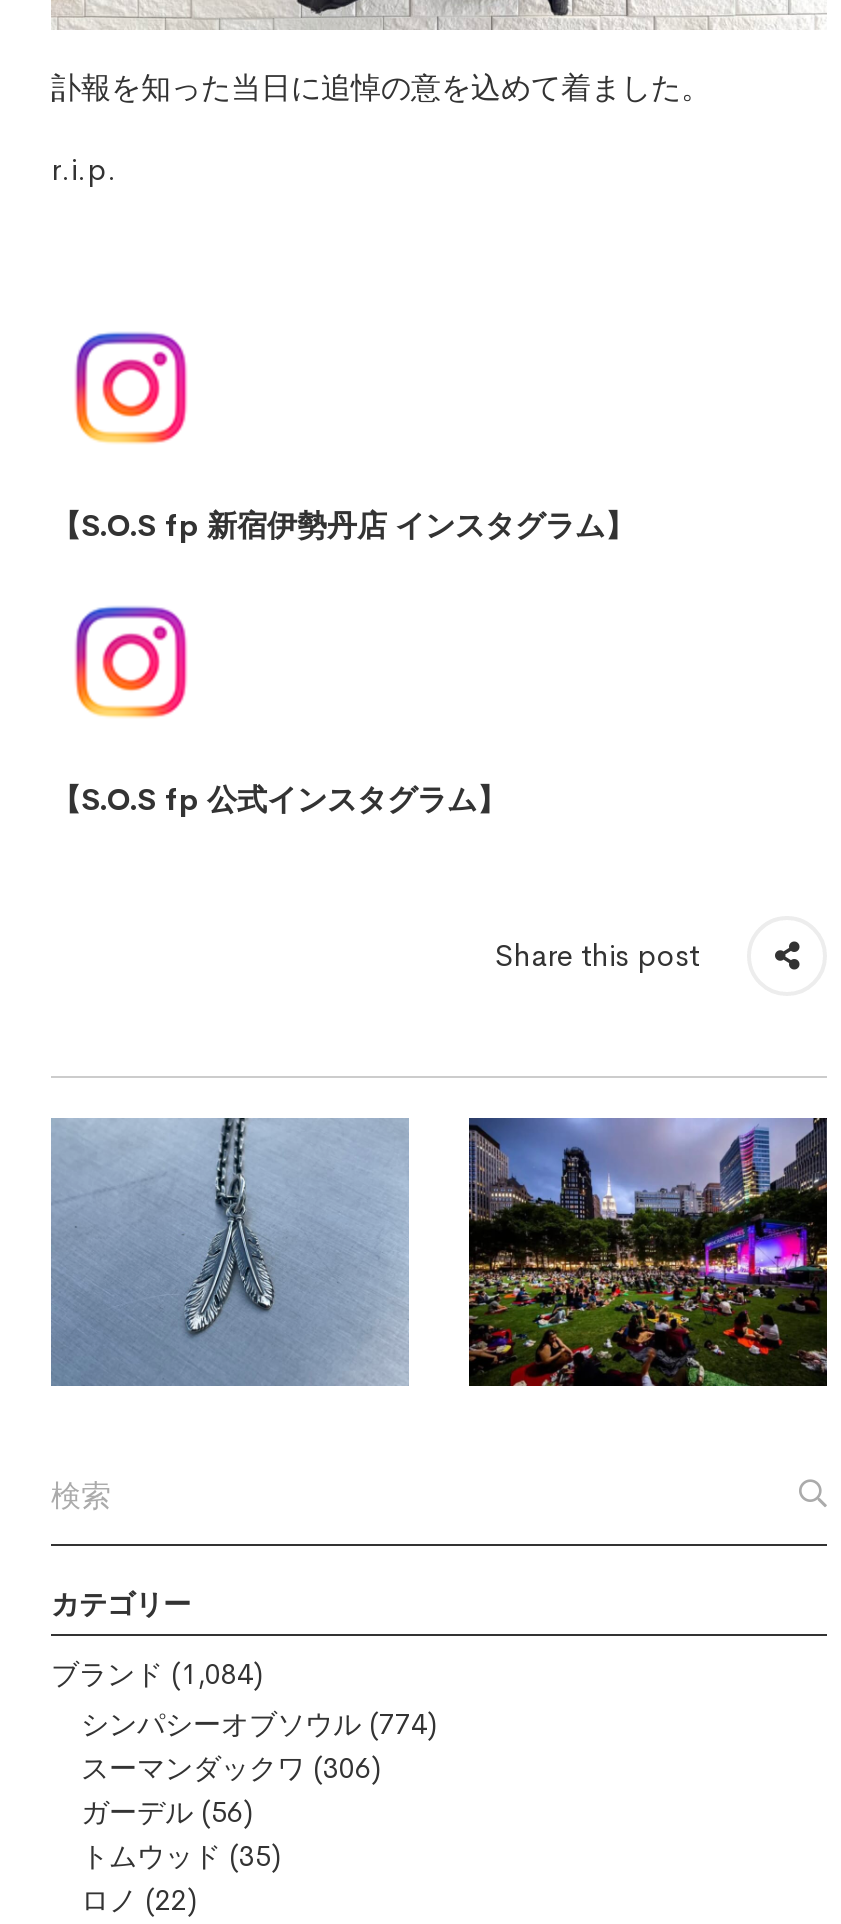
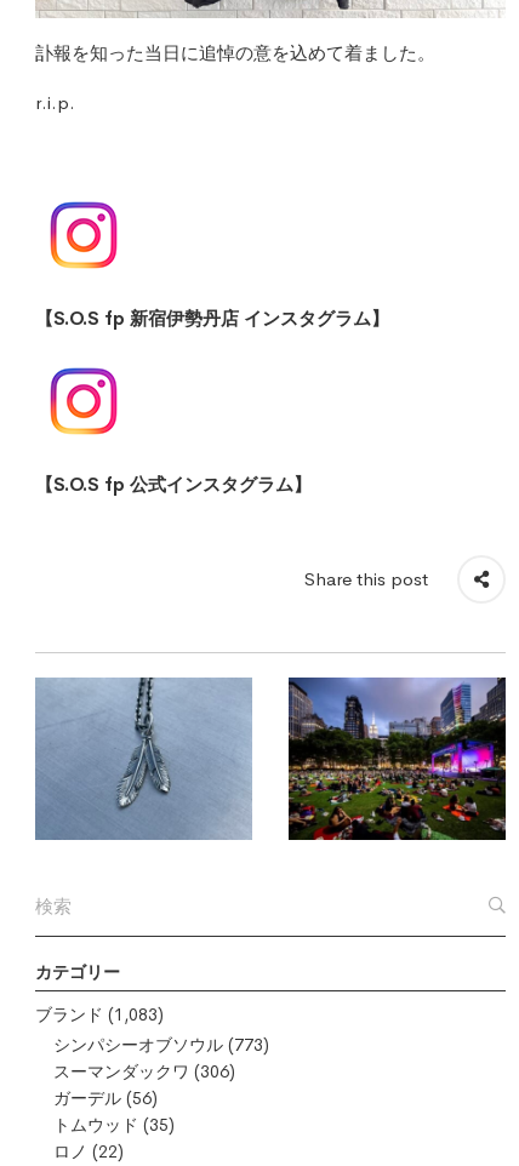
- ブランド(1,084)
+ ブランド(1,083)

- シンパシーオブソウル(774)
+ シンパシーオブソウル(773)
